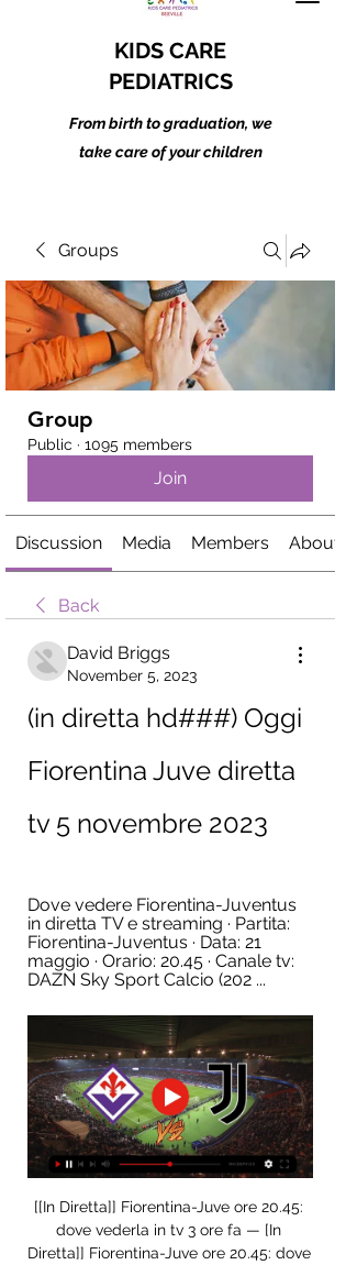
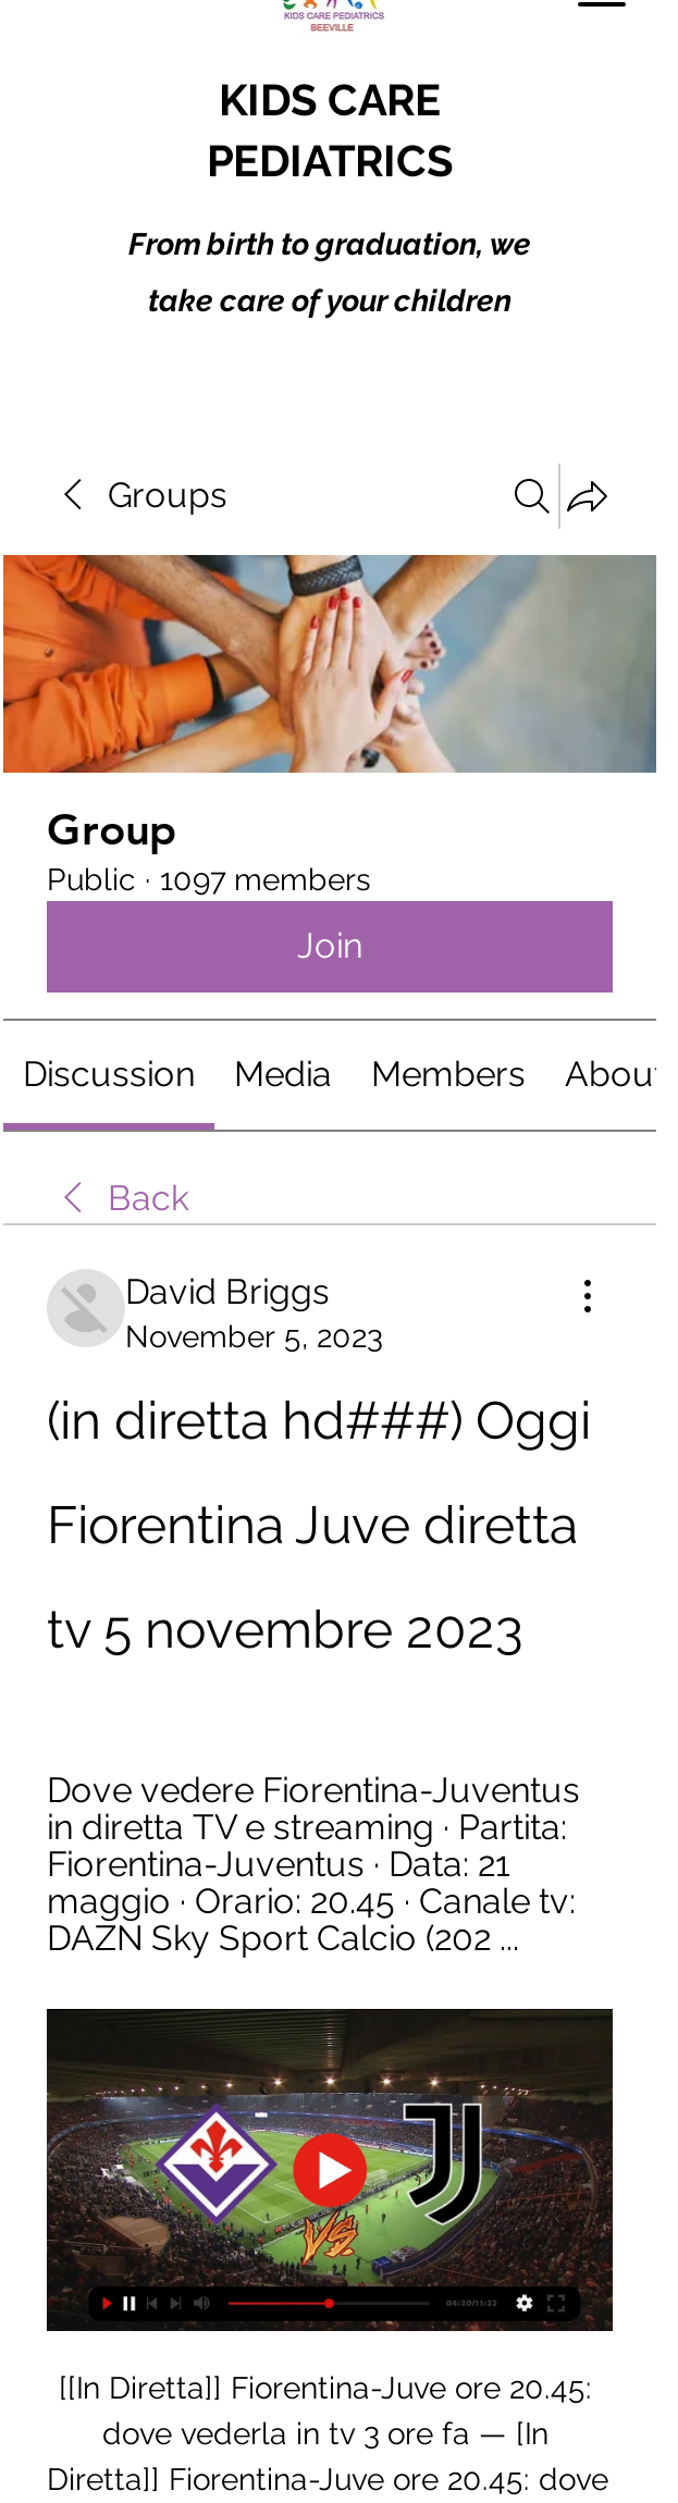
- Public · 1095 members
+ Public · 1097 members
